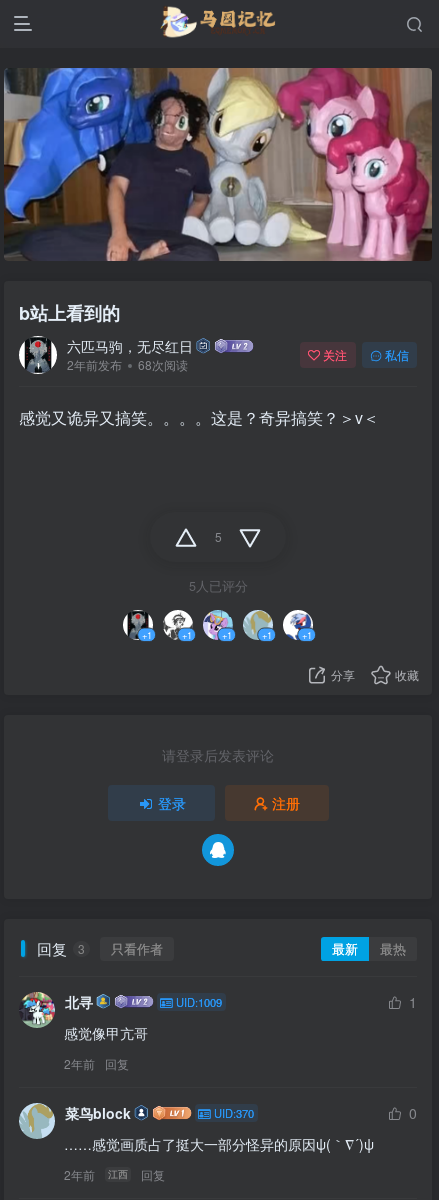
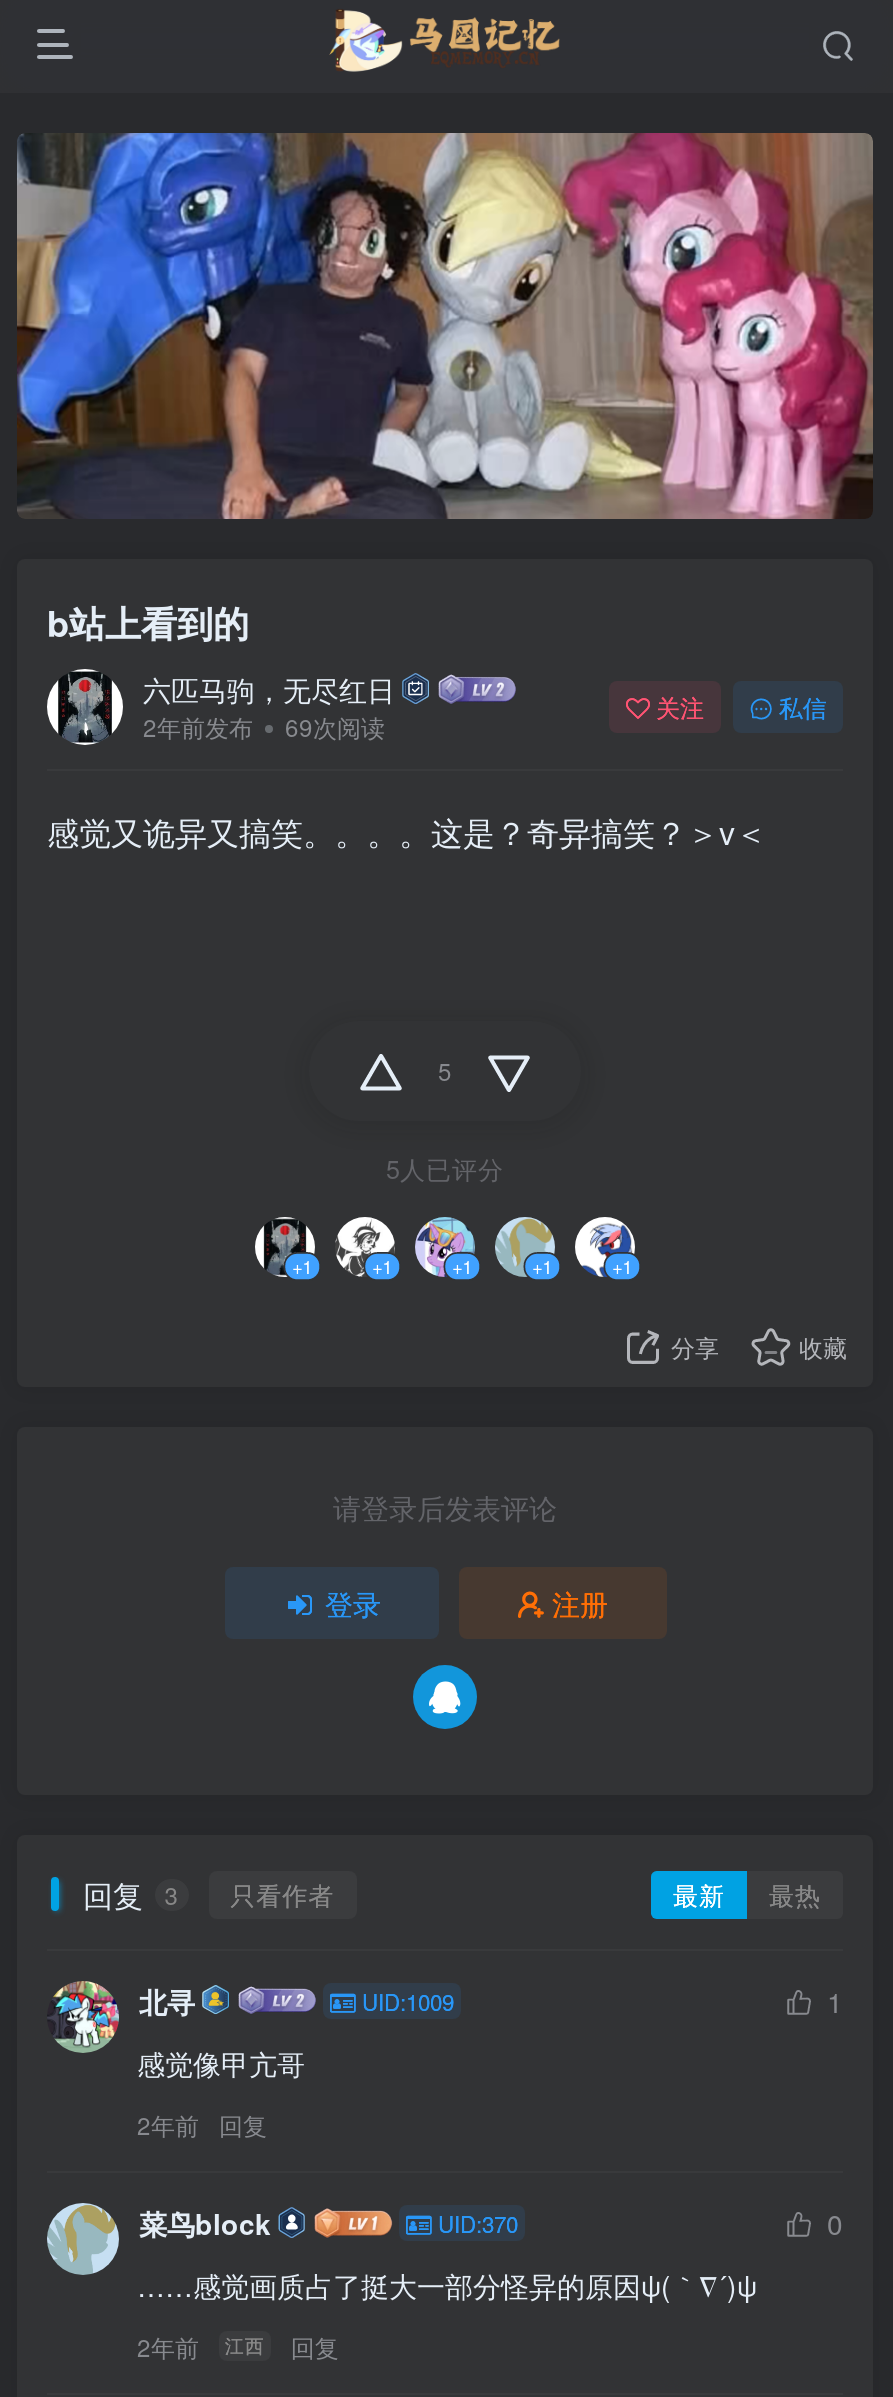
- 2年前发布 68次阅读
+ 2年前发布 69次阅读
